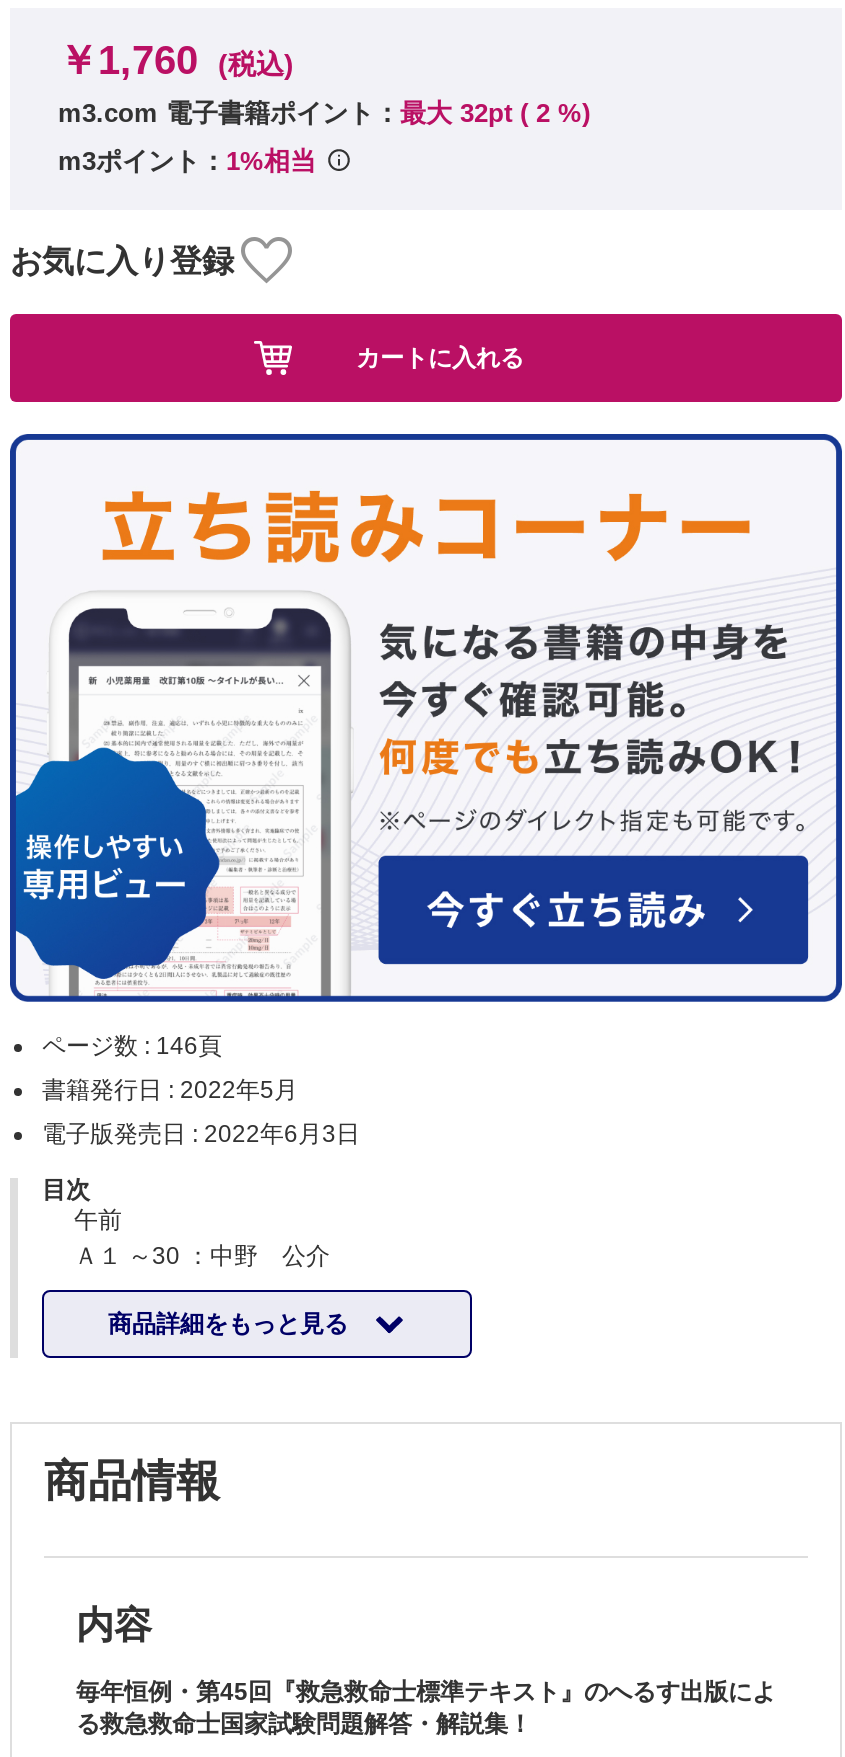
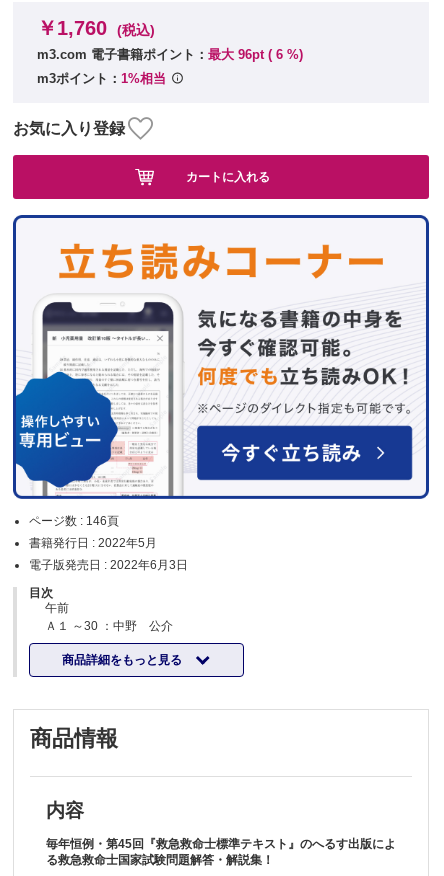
- m3.com 電子書籍ポイント：最大 32pt (2%)
+ m3.com 電子書籍ポイント：最大 96pt (6%)
